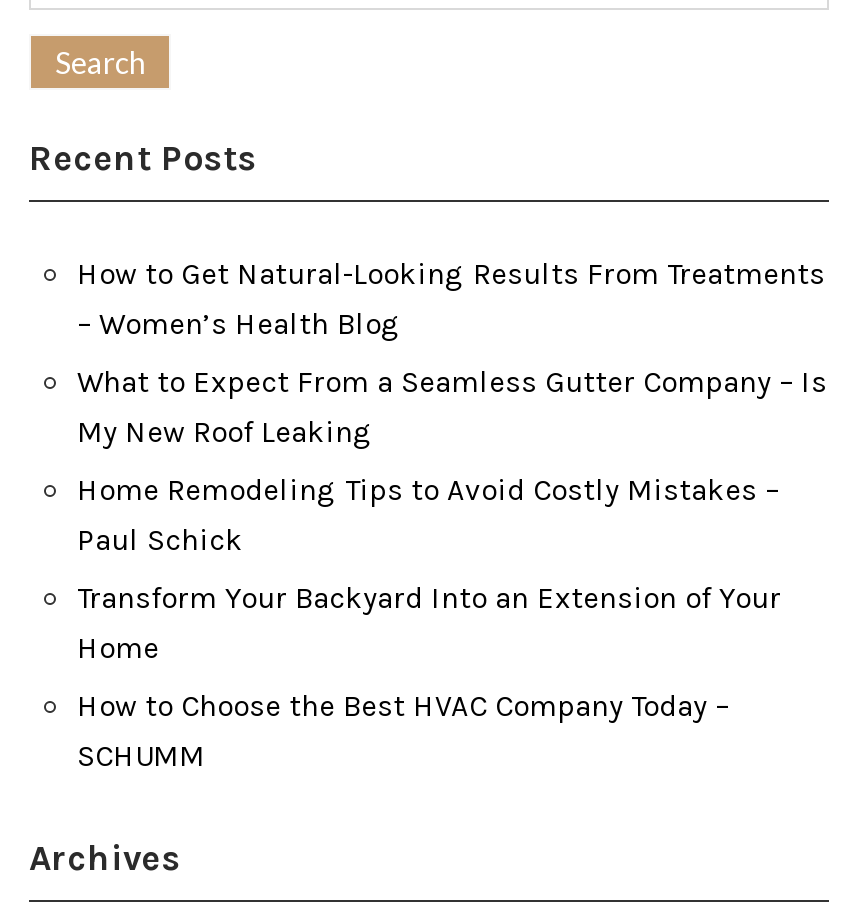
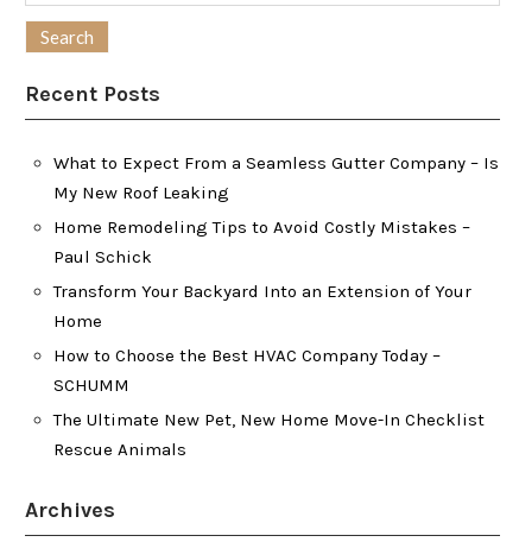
- How to Get Natural-Looking Results From Treatments
- – Women’s Health Blog

moved up: What to Expect From a Seamless Gutter Company – Is | My New Roof Leaking | Home Remodeling Tips to Avoid Costly Mistakes – | Paul Schick | Transform Your Backyard Into an Extension of Your | Home | How to Choose the Best HVAC Company Today – | SCHUMM

+ The Ultimate New Pet, New Home Move-In Checklist
+ Rescue Animals
